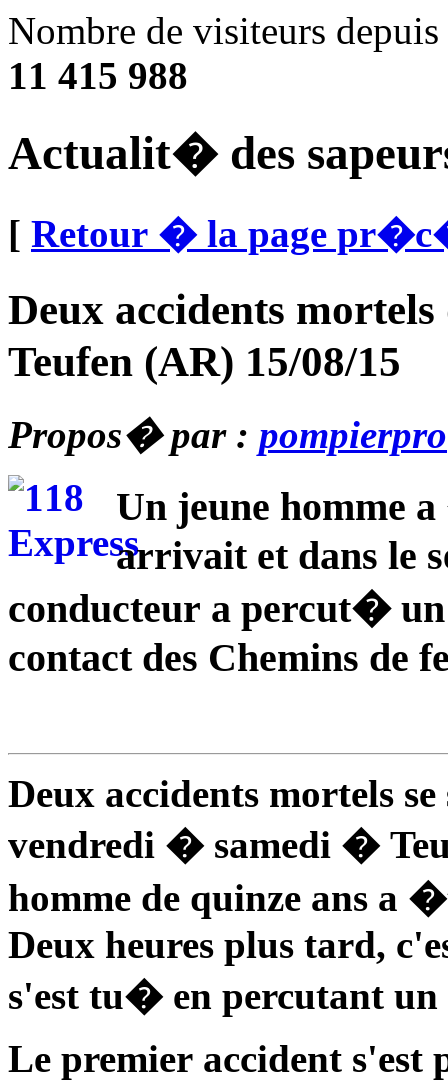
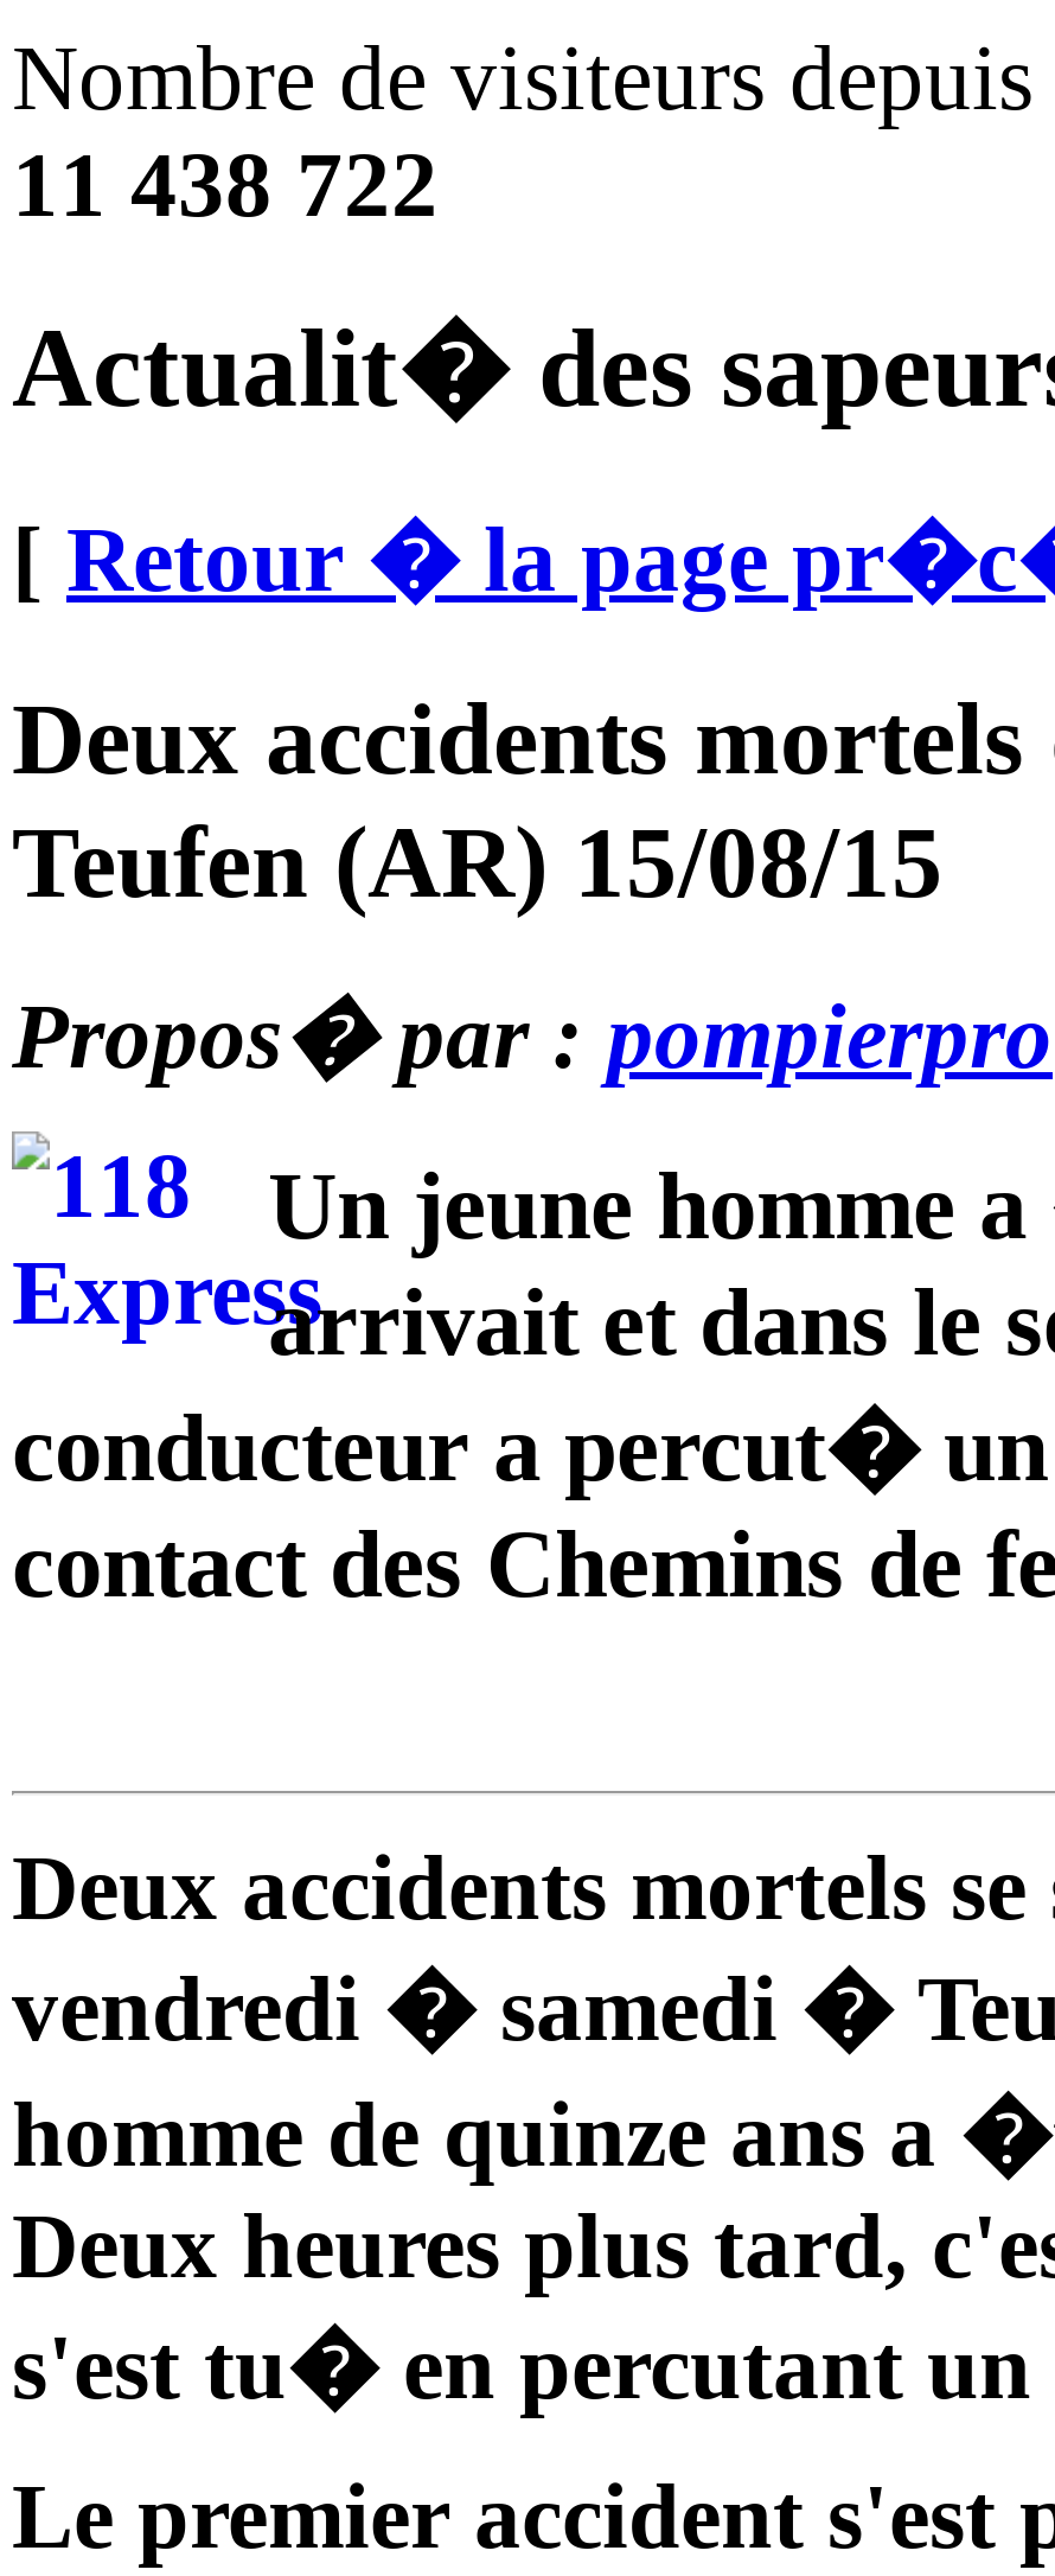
- 11 415 988
+ 11 438 722
